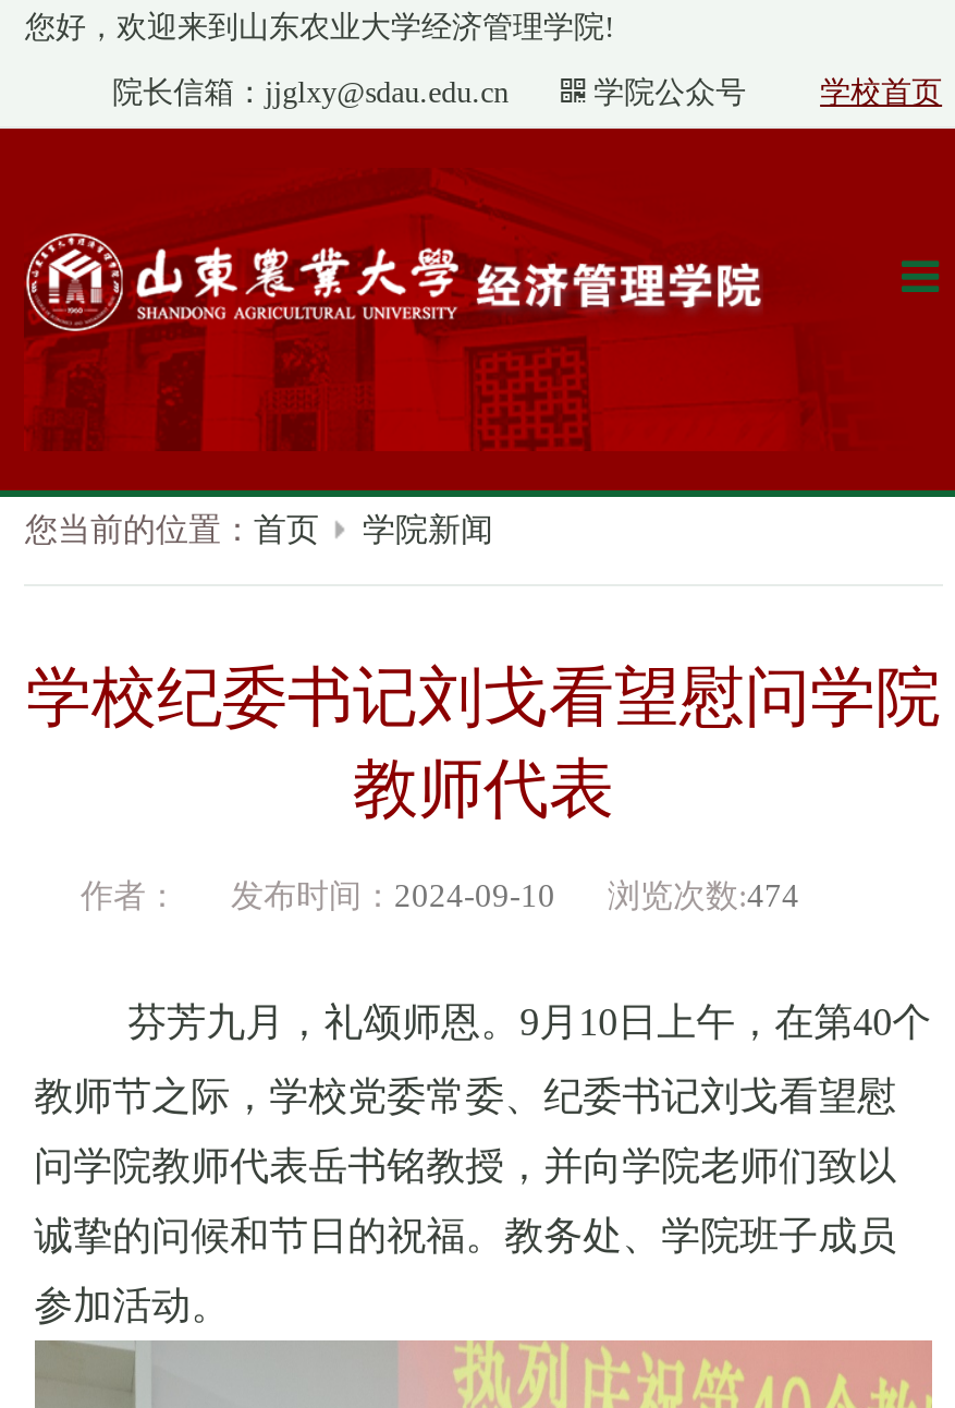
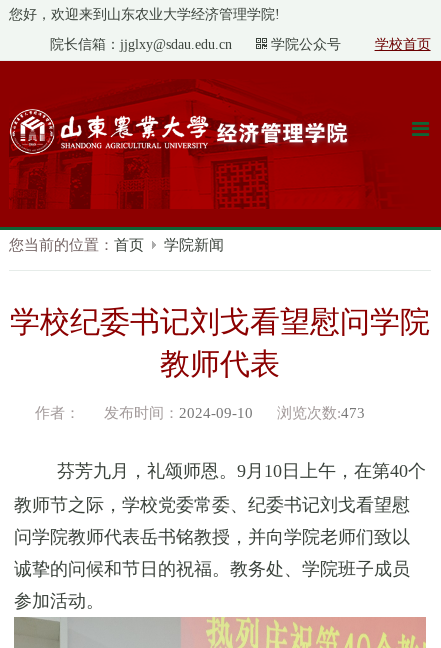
- 作者： 发布时间：2024-09-10 浏览次数:474
+ 作者： 发布时间：2024-09-10 浏览次数:473
